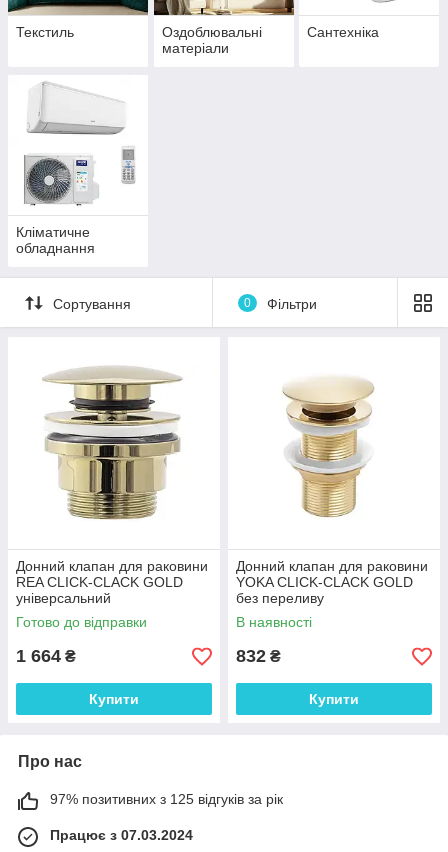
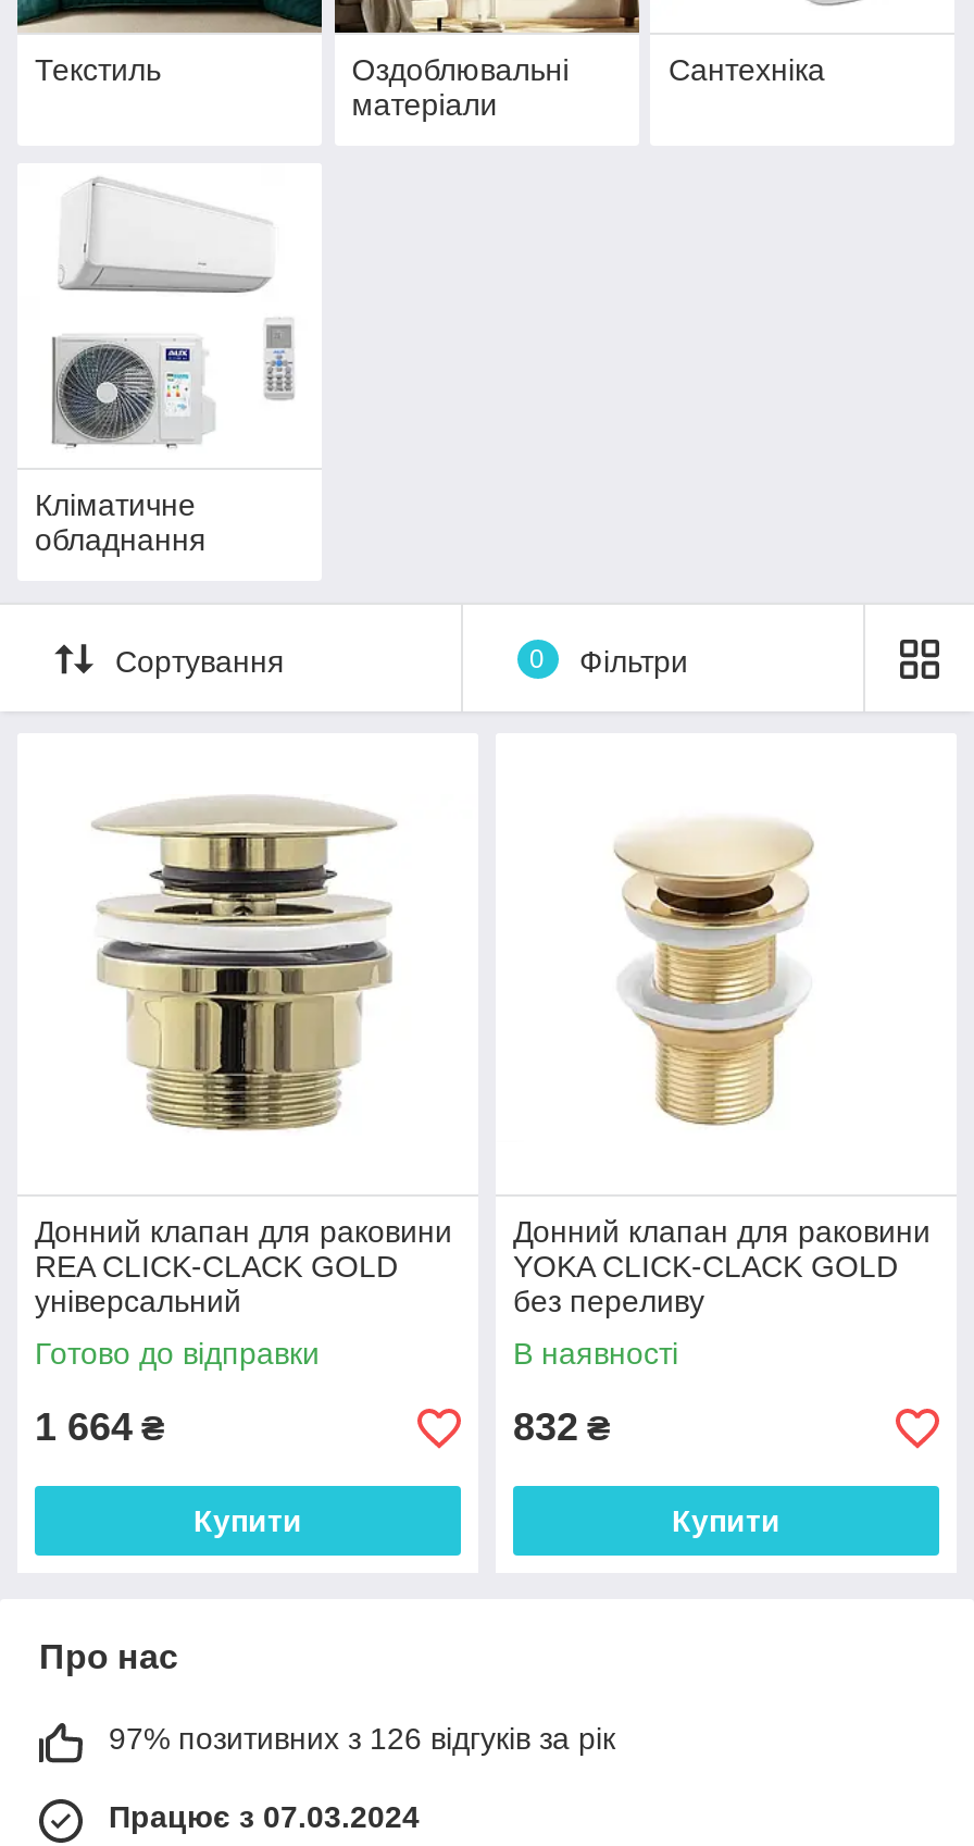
- 97% позитивних з 125 відгуків за рік
+ 97% позитивних з 126 відгуків за рік
